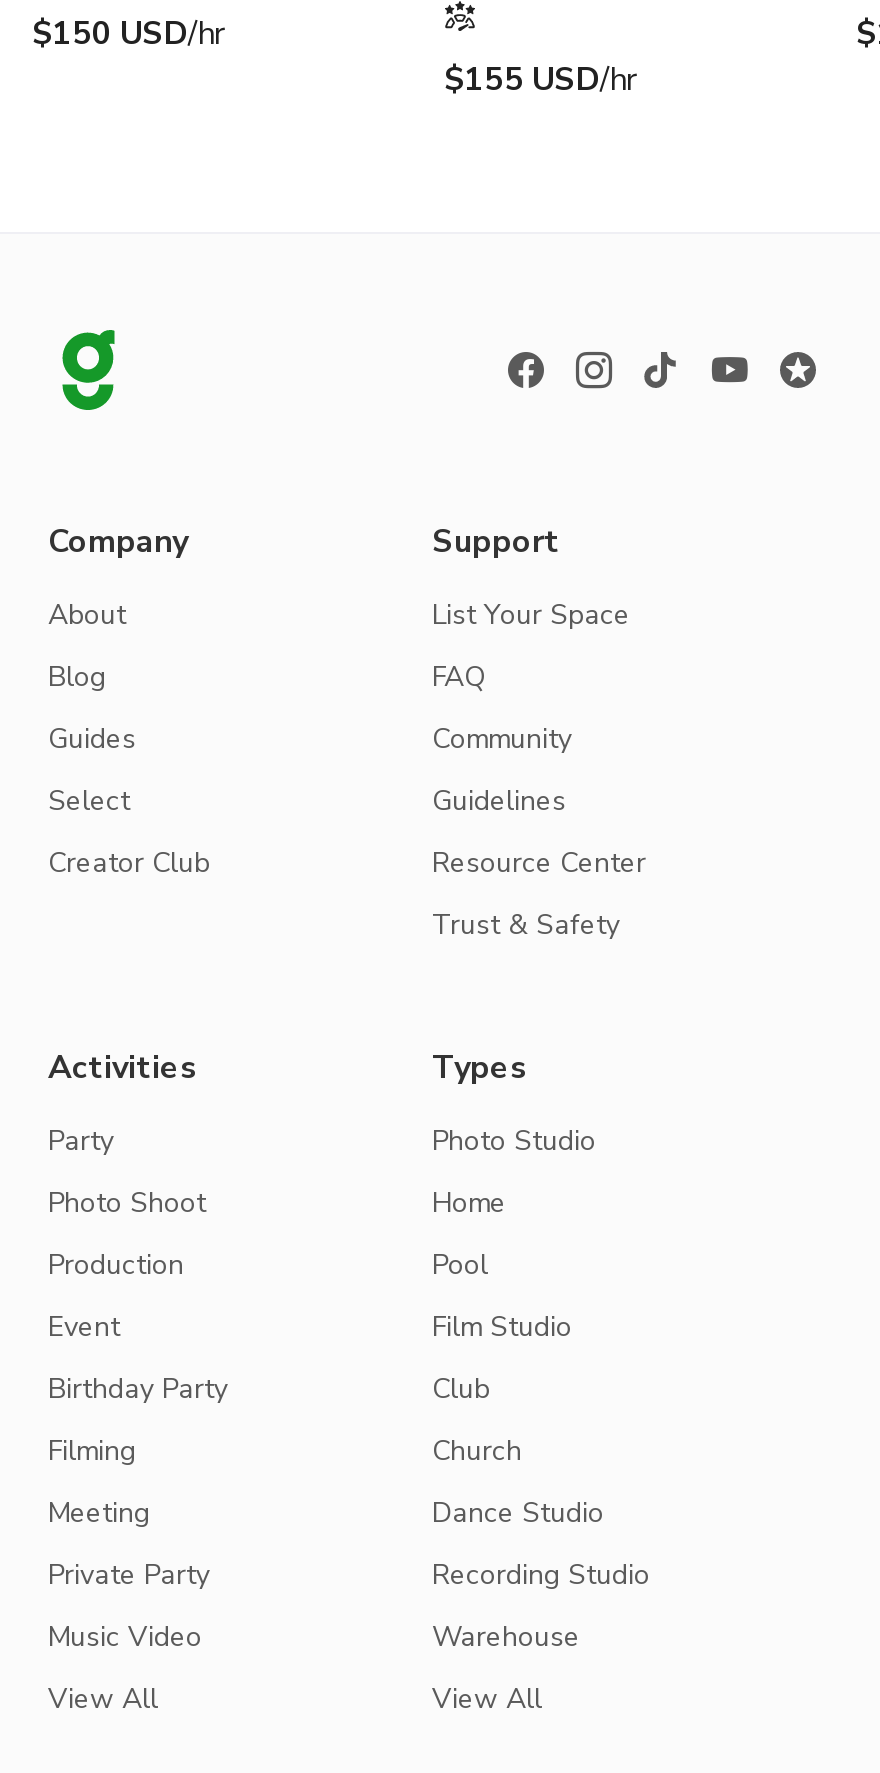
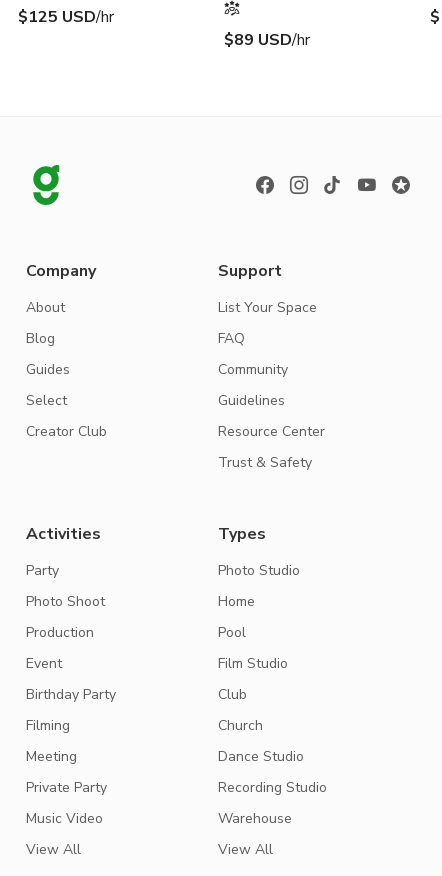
- $150 USD/hr
+ $125 USD/hr

- $155 USD/hr
+ $89 USD/hr
